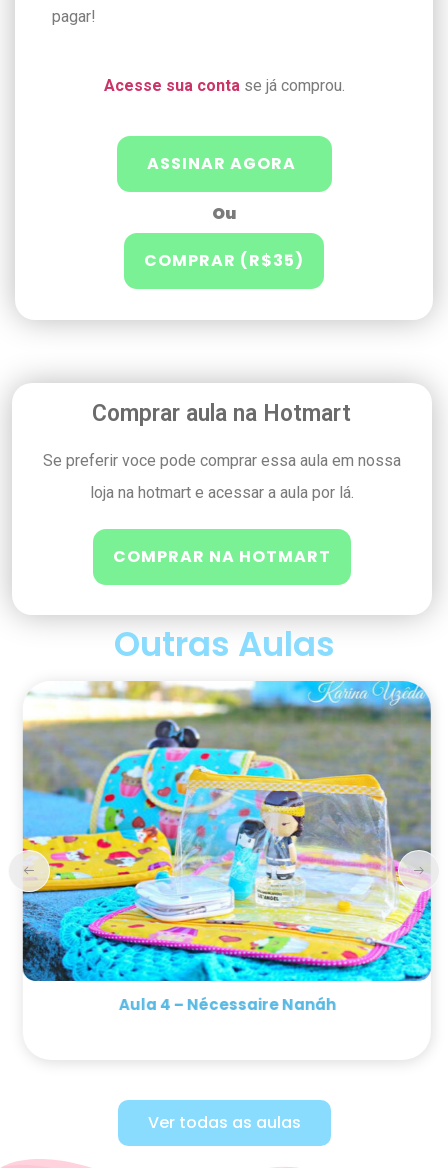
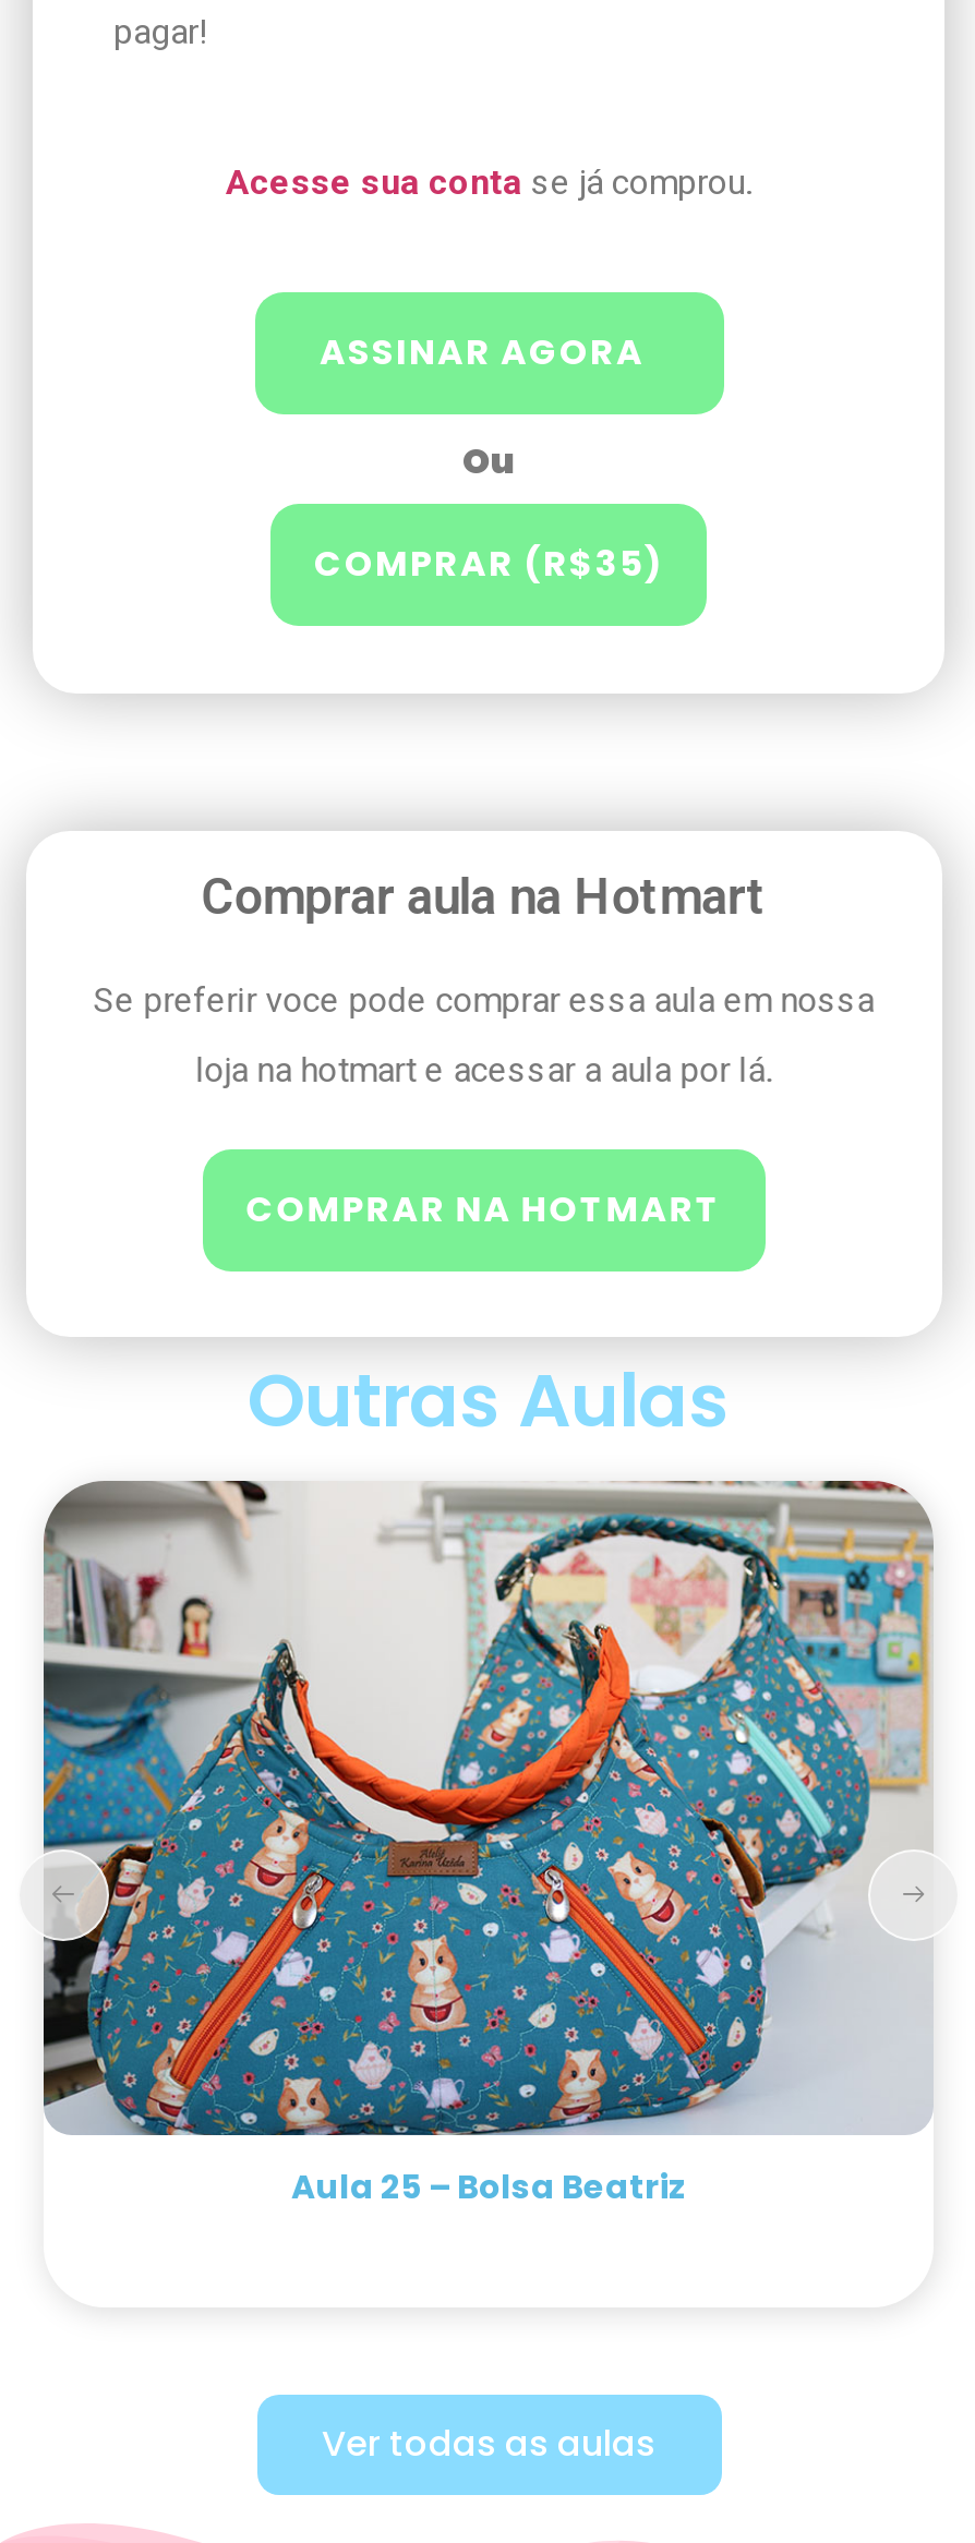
- [image]
- Aula 4 – Nécessaire Nanáh
+ [image]
+ Aula 25 – Bolsa Beatriz
